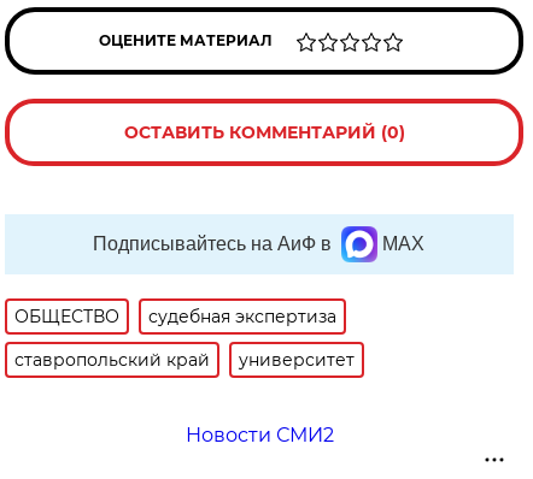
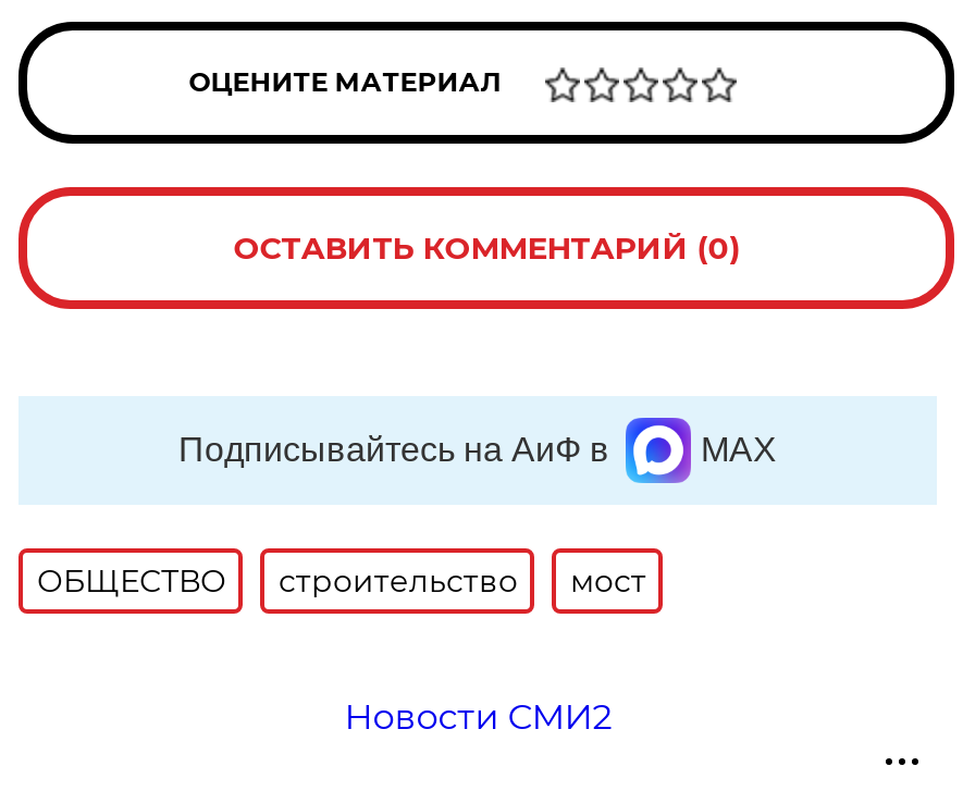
- судебная экспертиза
- ставропольский край
- университет
+ строительство
+ мост
